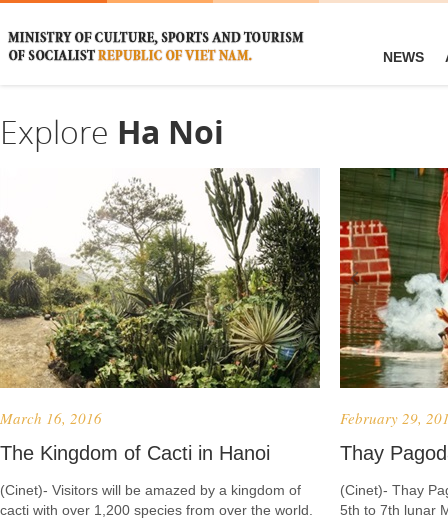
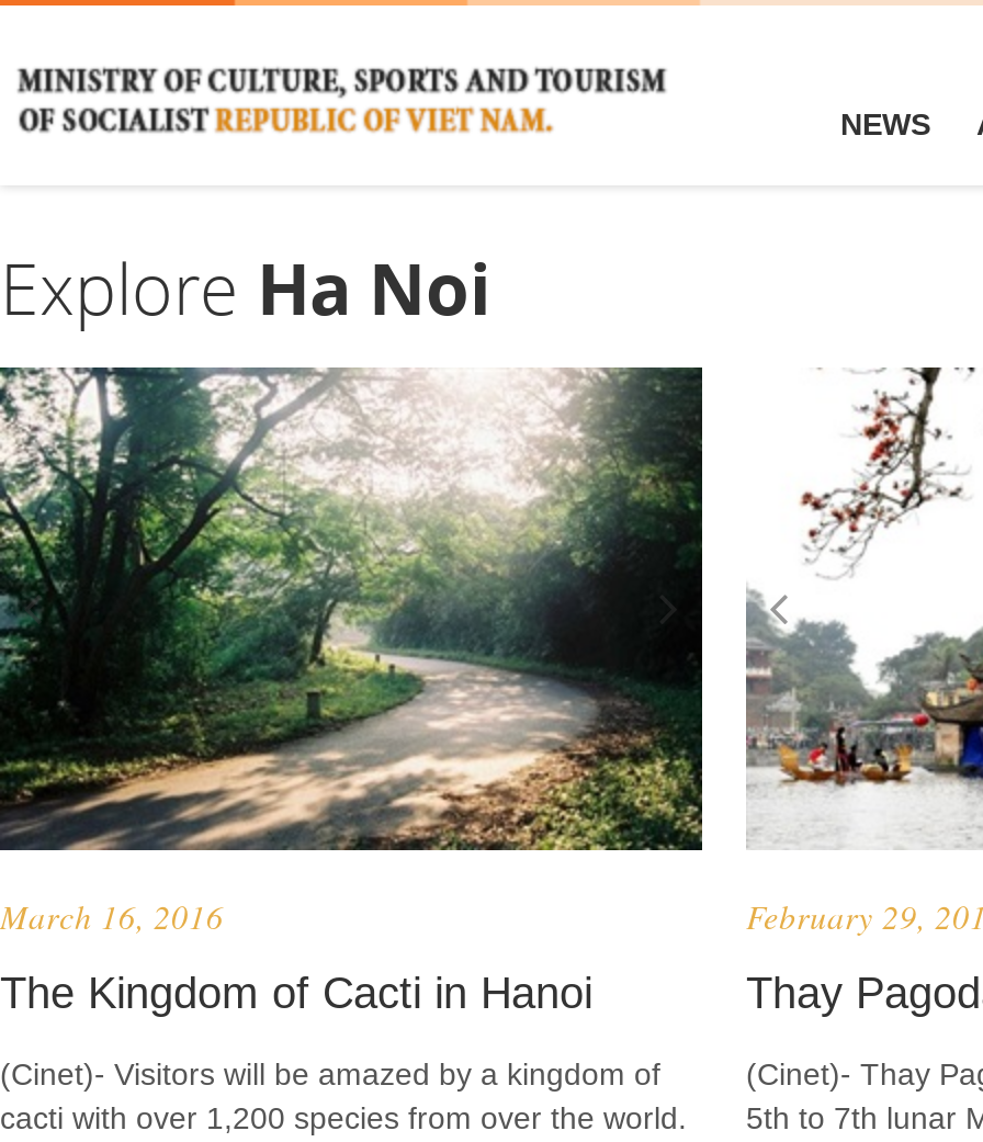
- [image]
+ [image]

- [image]
+ [image]
